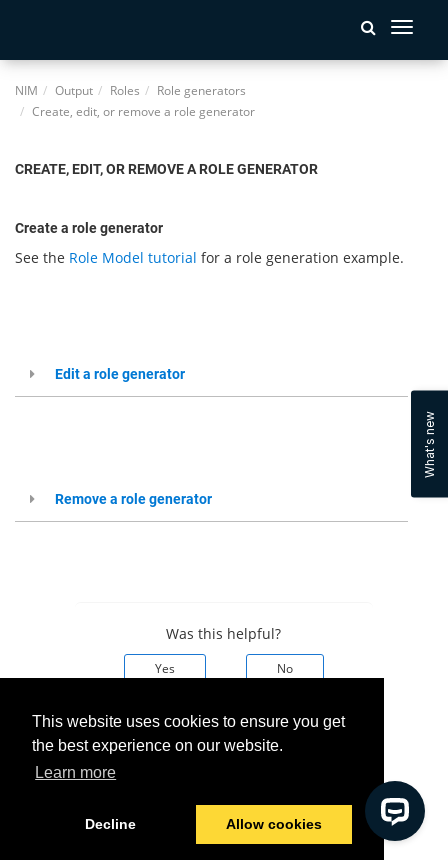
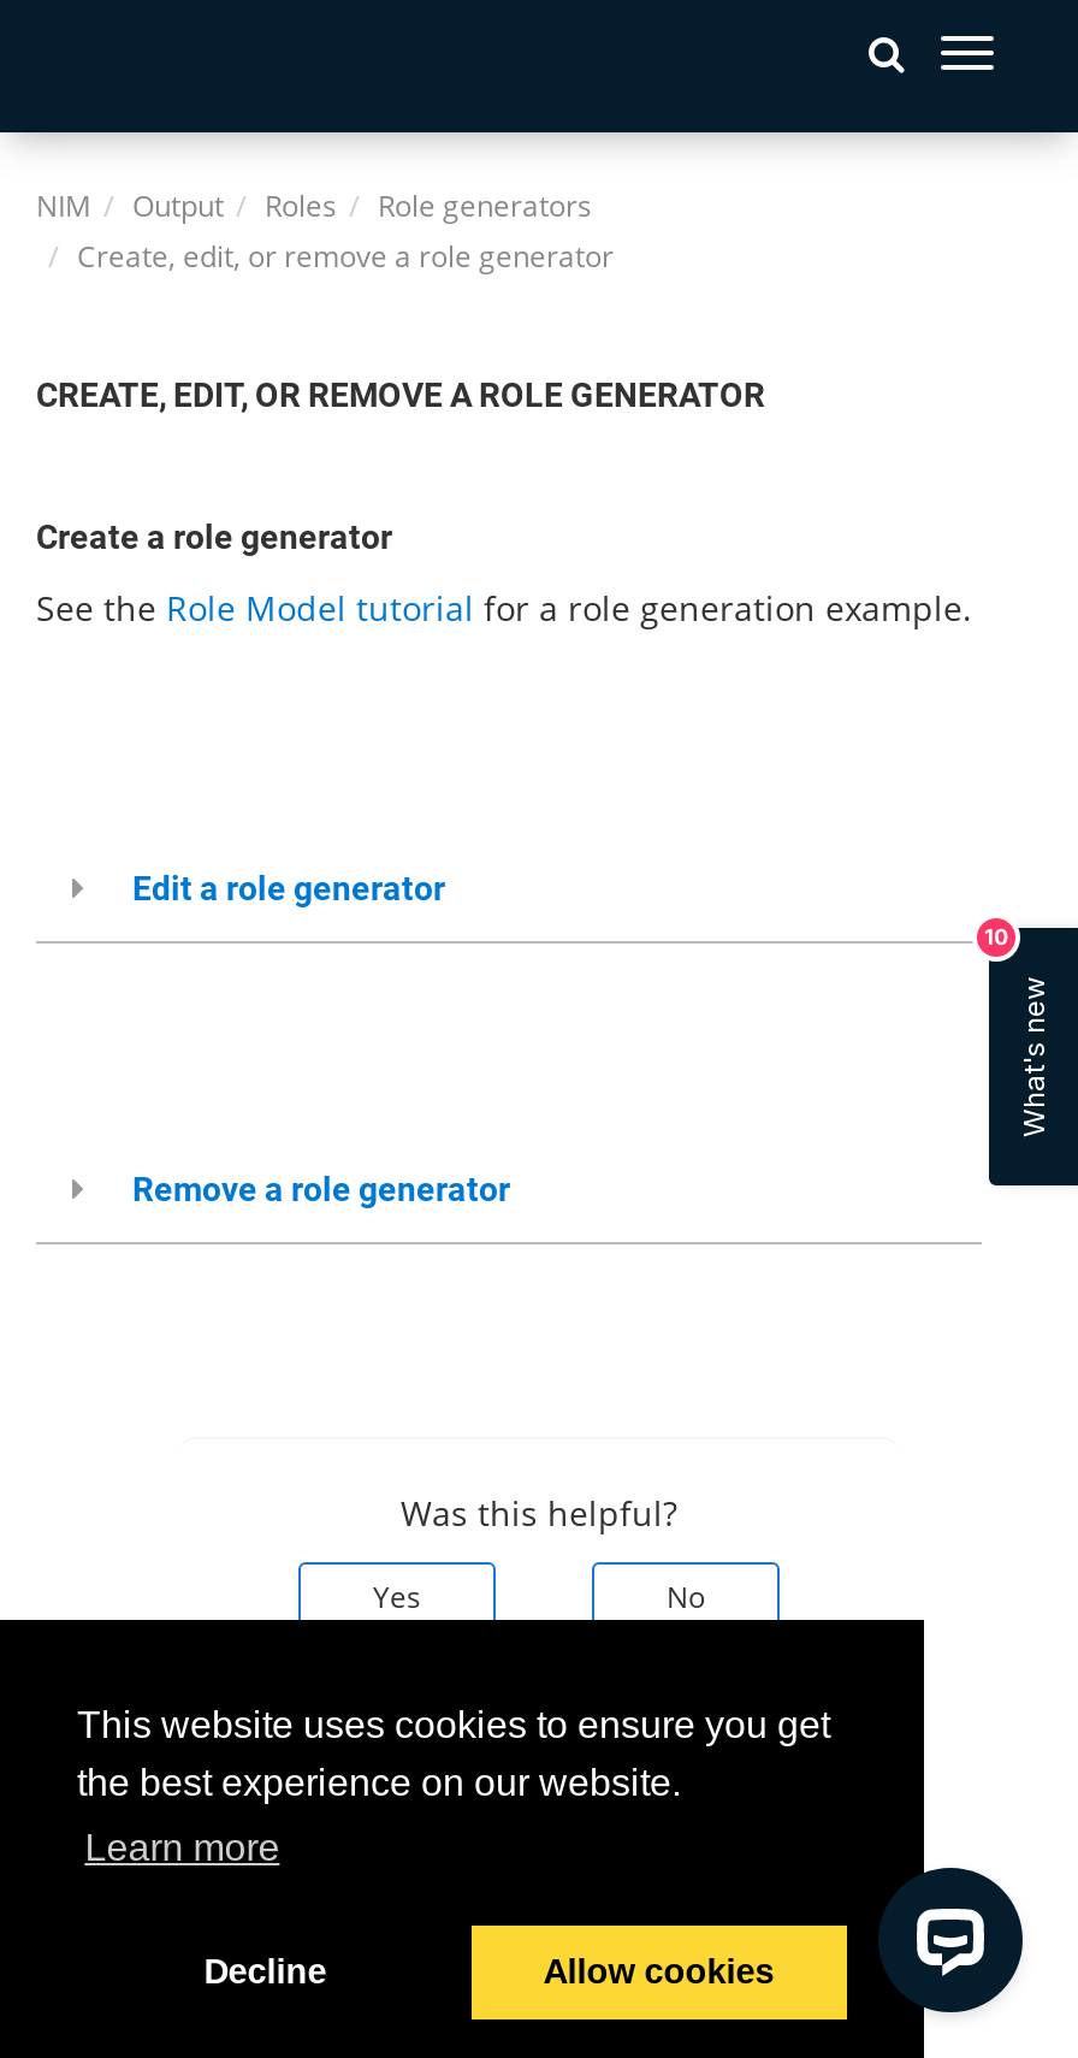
+ 10
